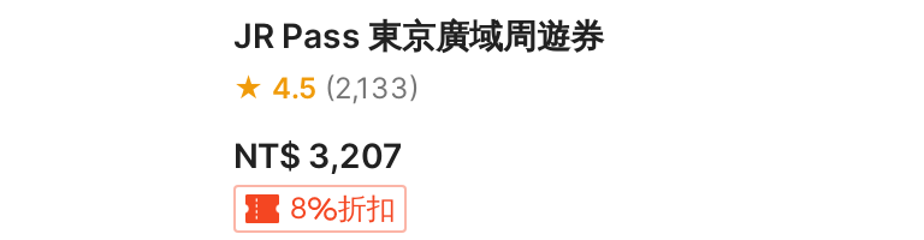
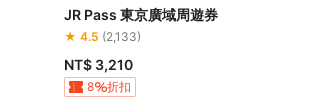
- NT$ 3,207
+ NT$ 3,210
